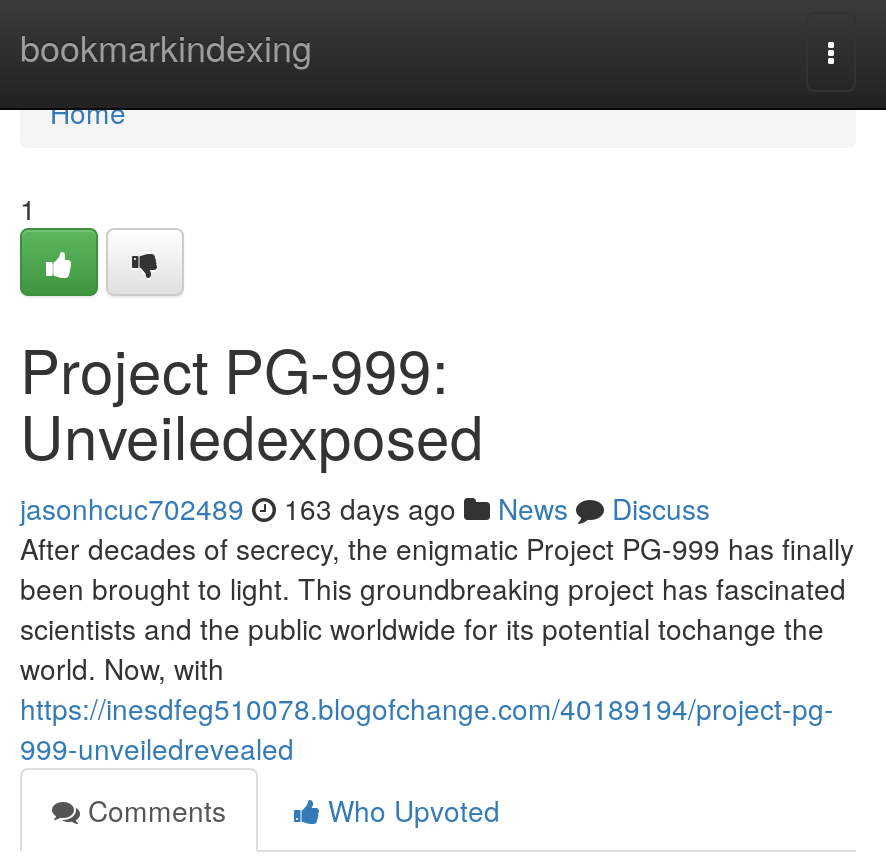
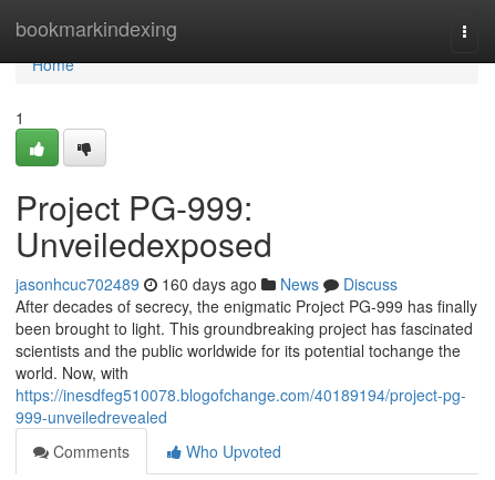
- jasonhcuc702489 163 days ago News Discuss
+ jasonhcuc702489 160 days ago News Discuss
